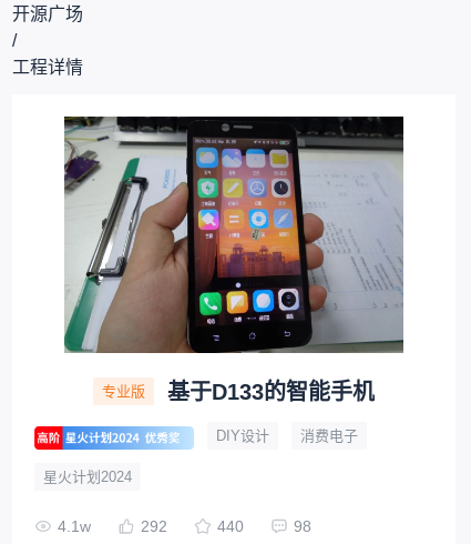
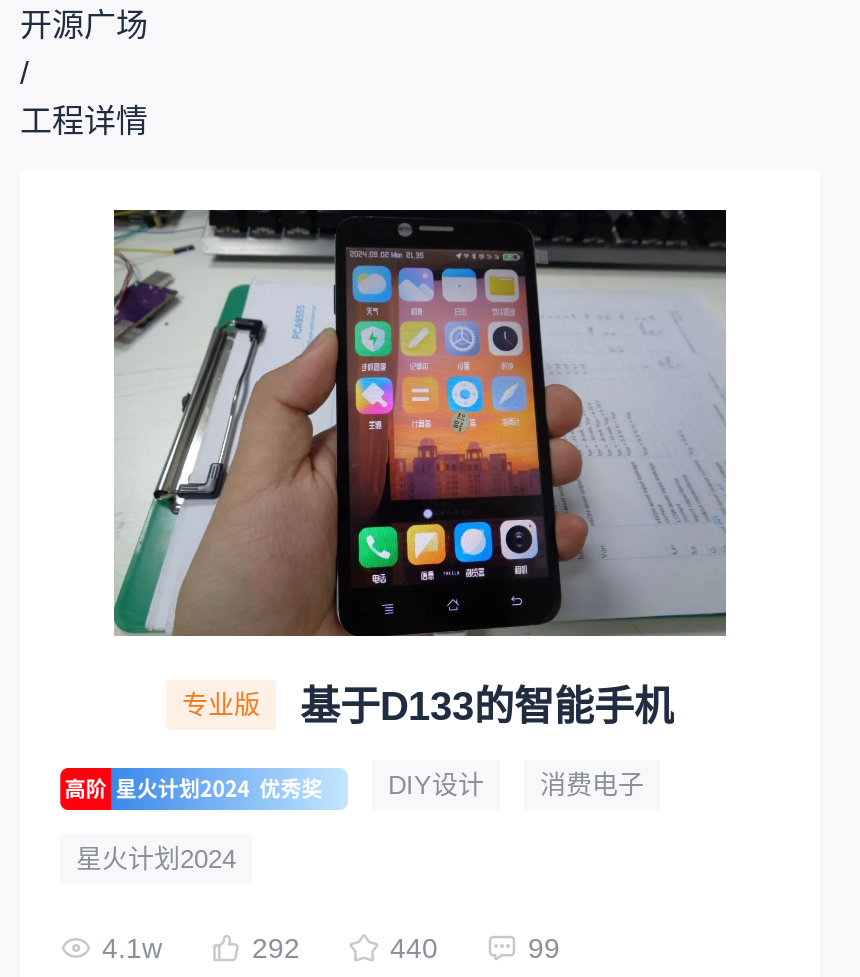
- 98
+ 99
